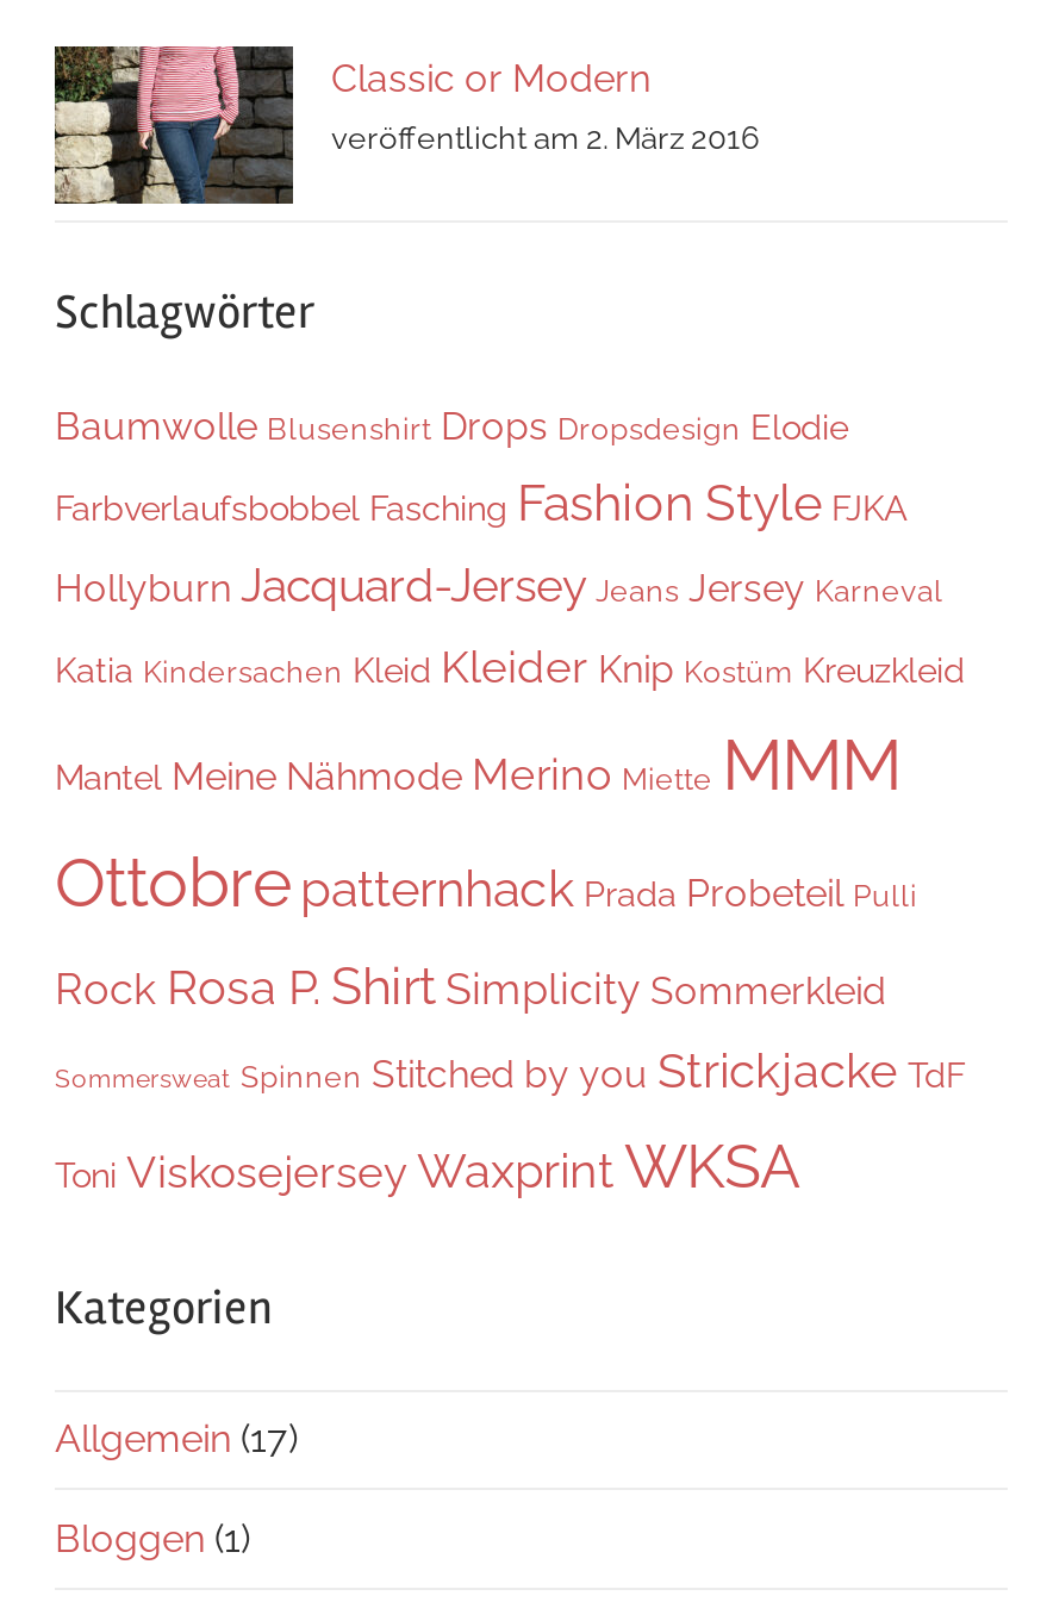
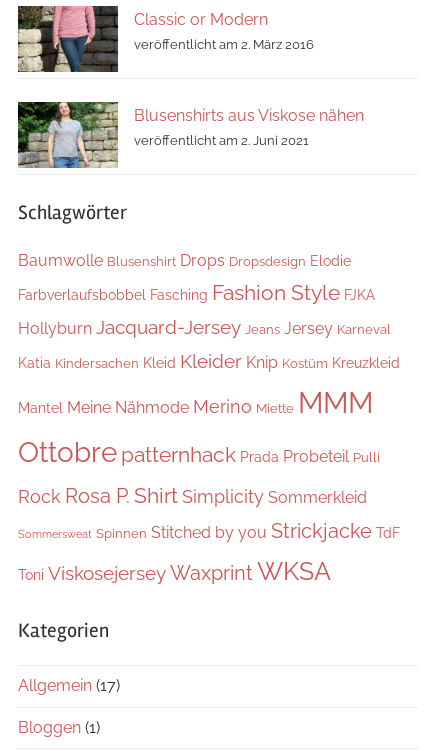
+ [image]
+ Blusenshirts aus Viskose nähen
+ veröffentlicht am 2. Juni 2021
